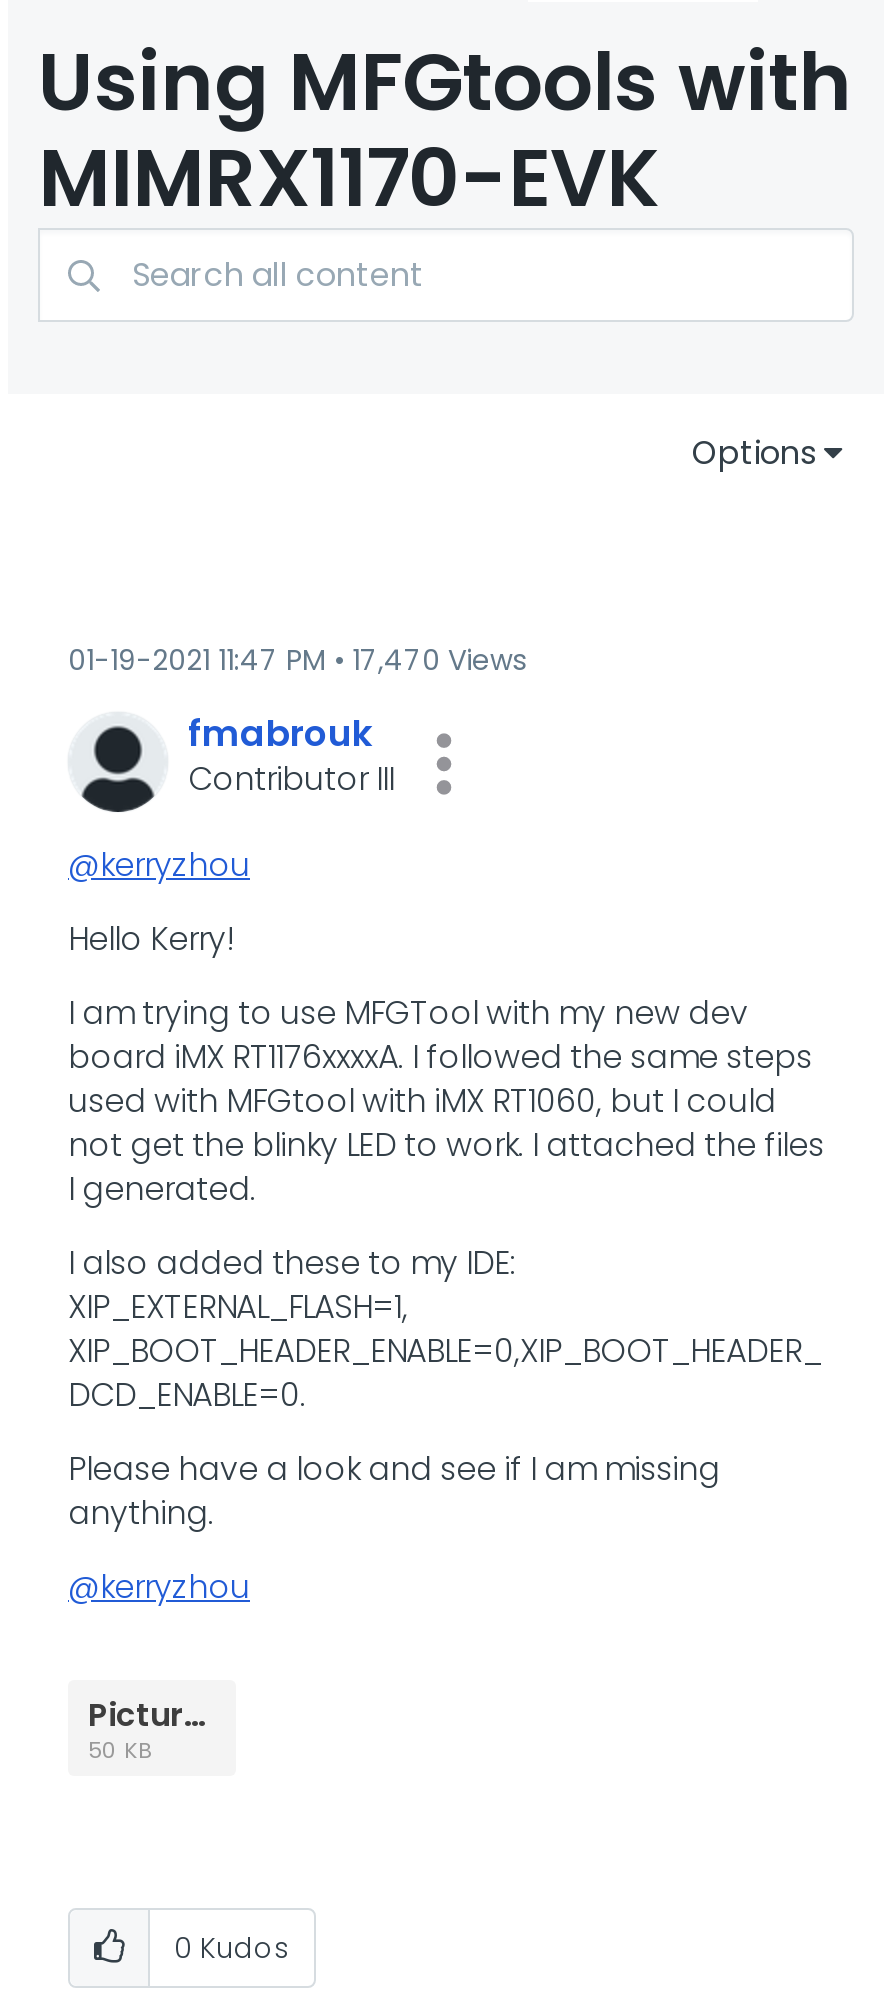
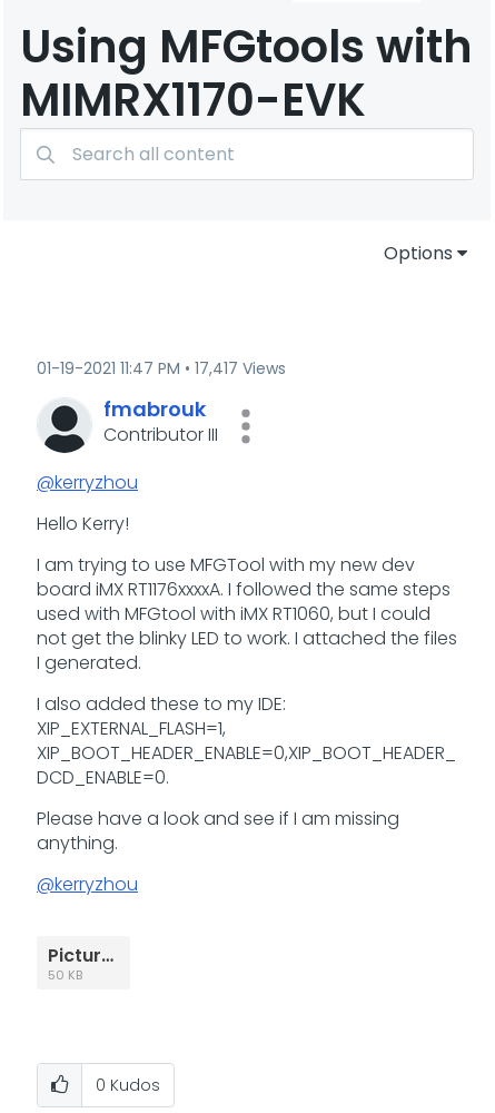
- 01-19-2021 11:47 PM 17,470 Views
+ 01-19-2021 11:47 PM 17,417 Views
